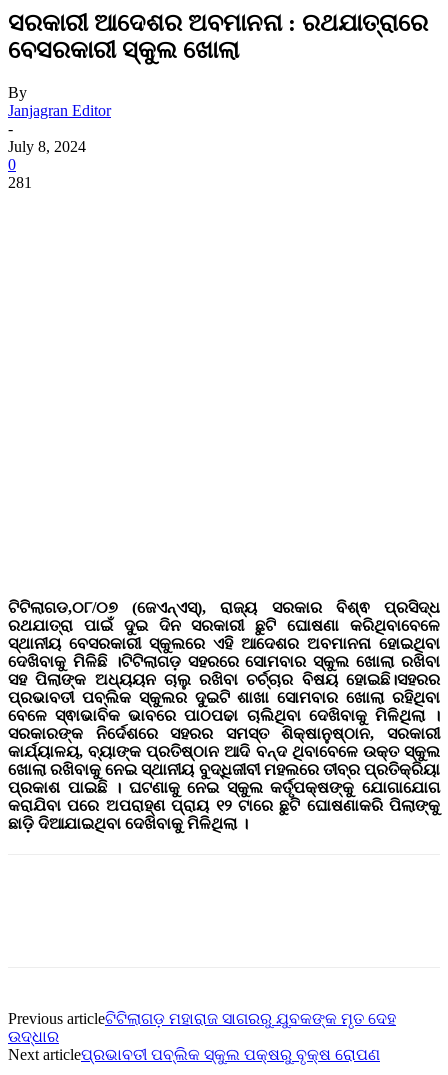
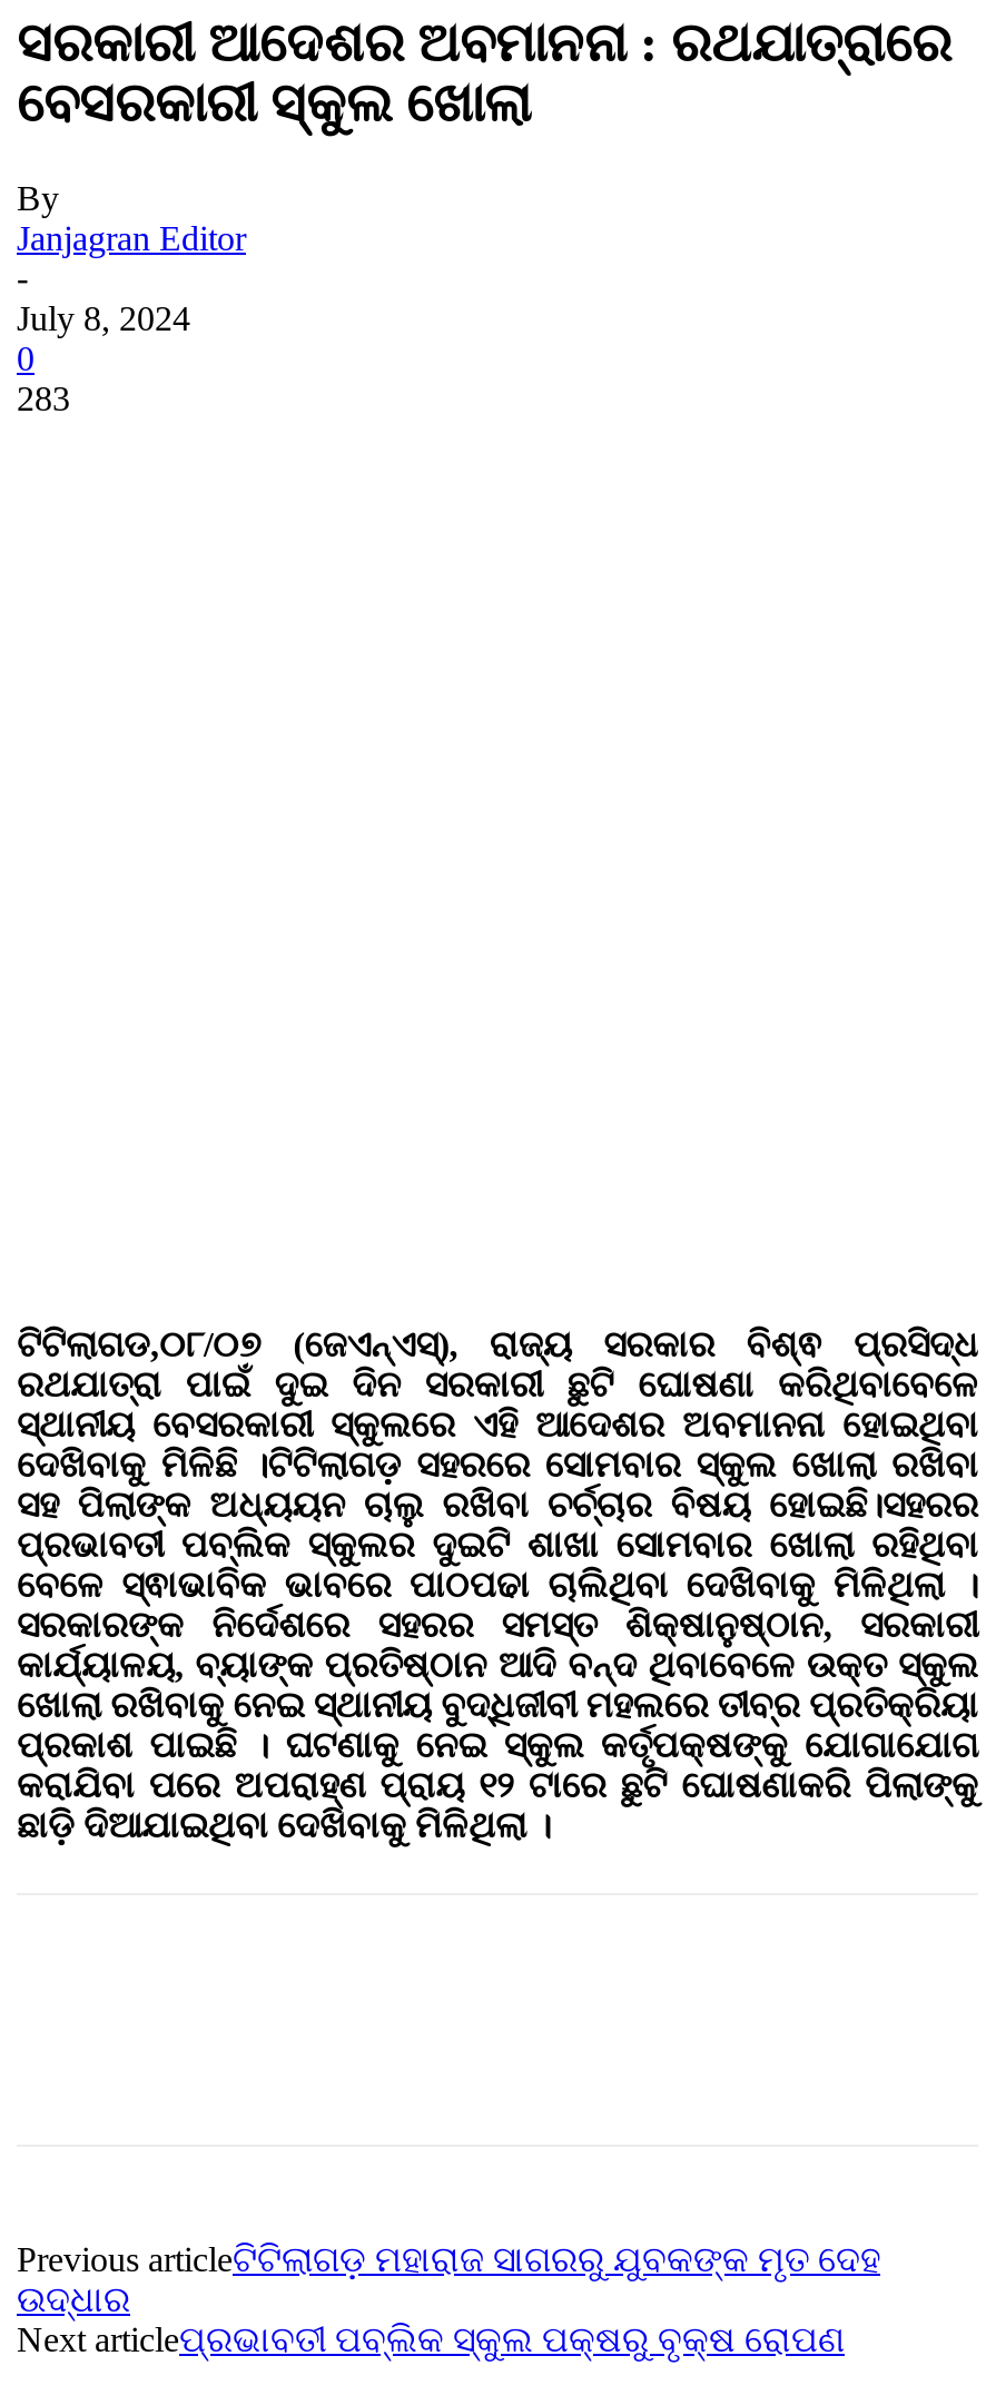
- 281
+ 283
